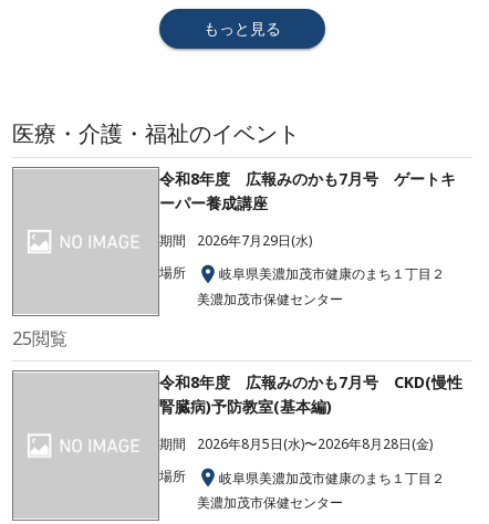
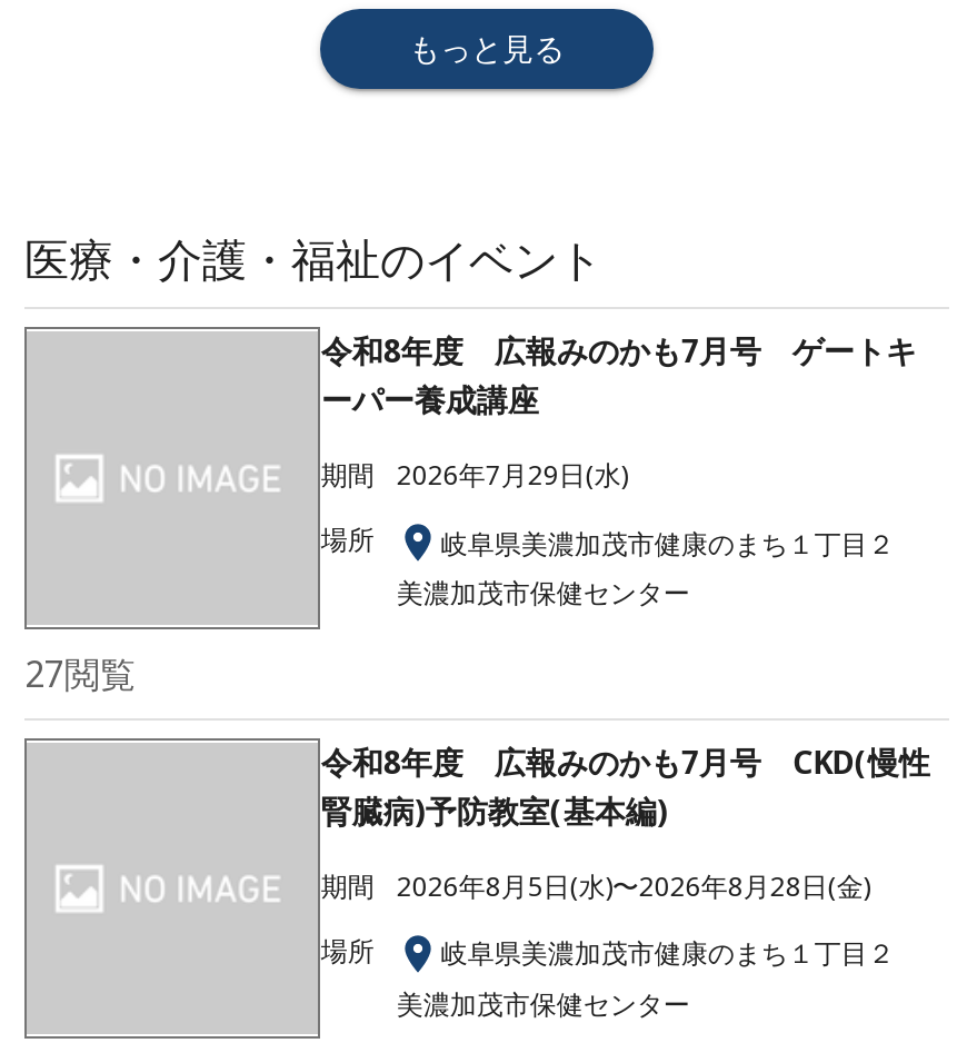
- 25閲覧
+ 27閲覧
